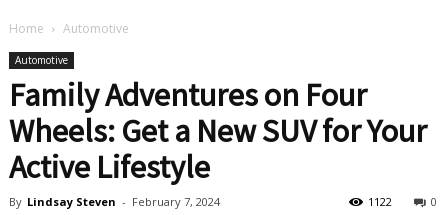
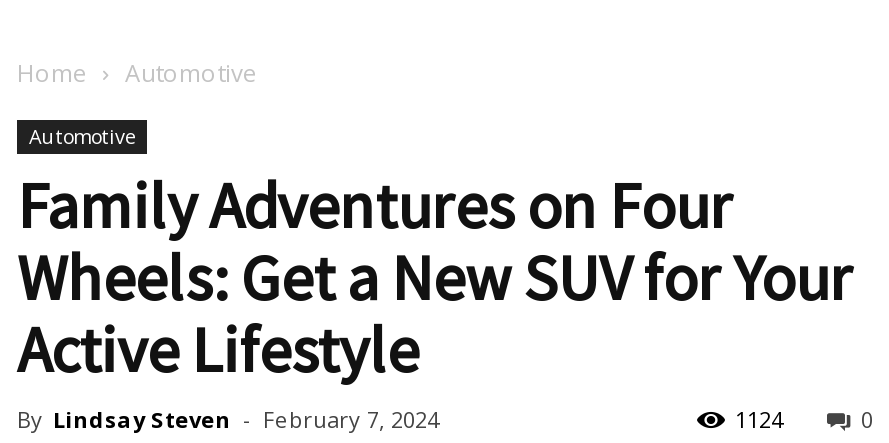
- 1122
+ 1124
